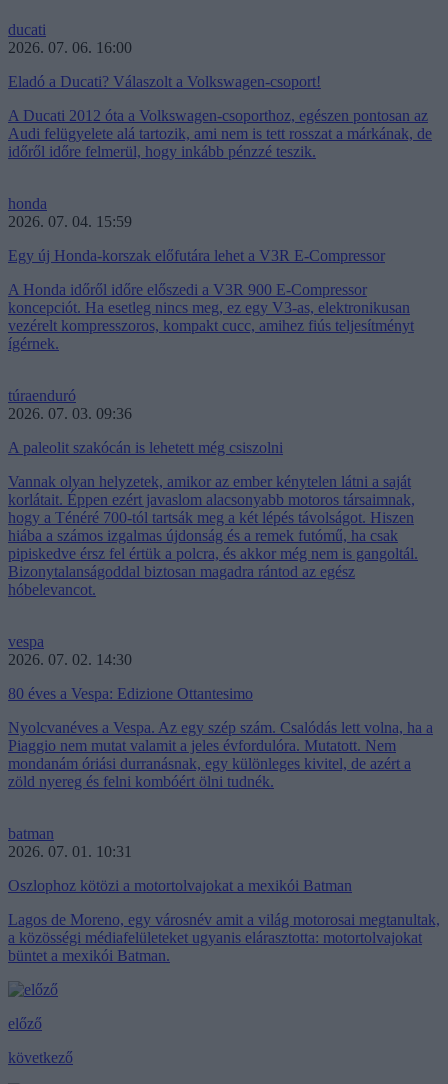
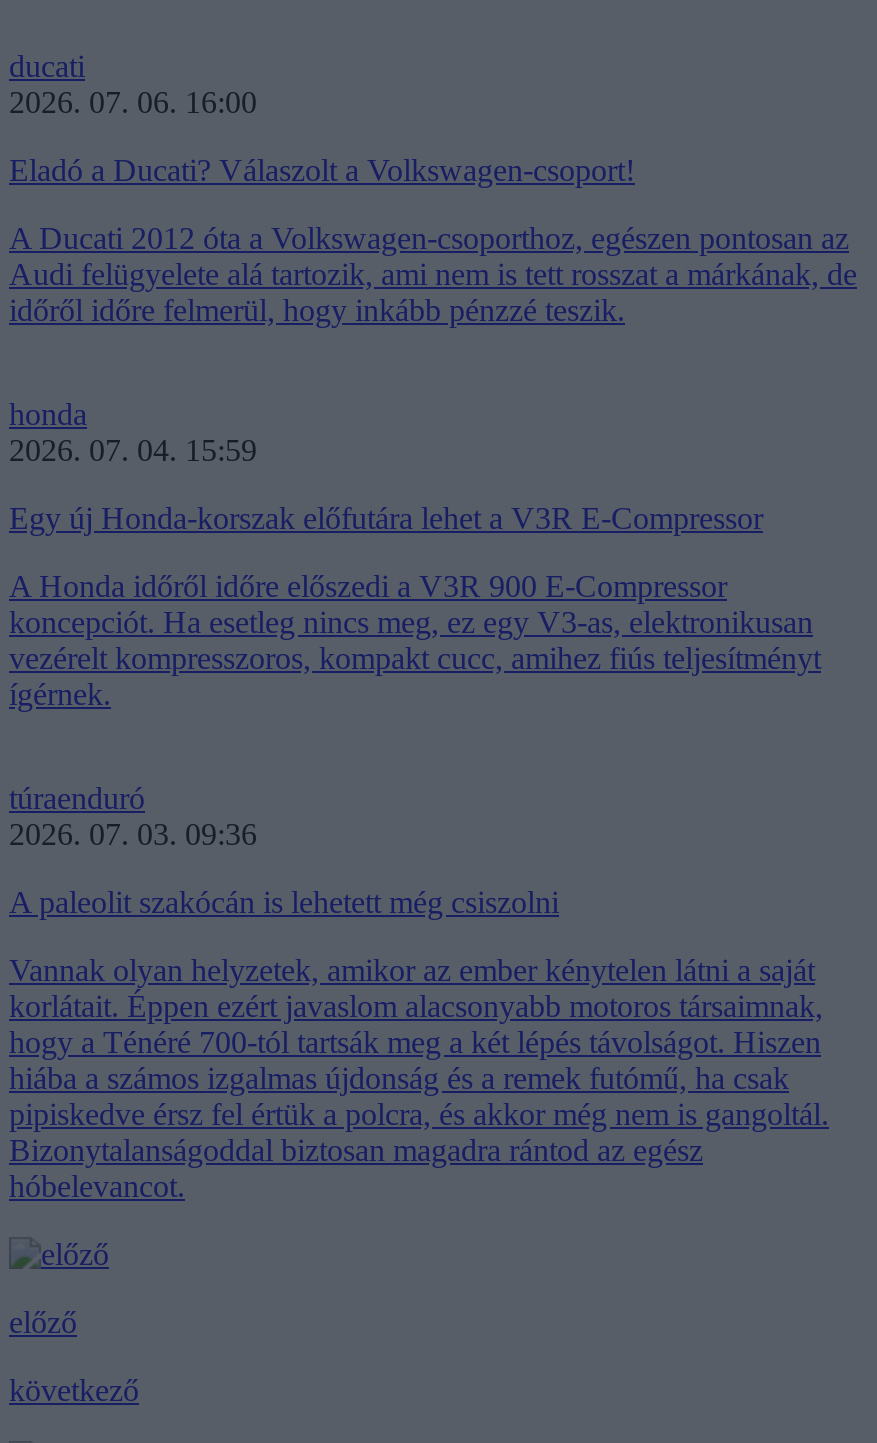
- vespa
- 2026. 07. 02. 14:30
- 80 éves a Vespa: Edizione Ottantesimo
- Nyolcvanéves a Vespa. Az egy szép szám. Csalódás lett volna, ha a
- Piaggio nem mutat valamit a jeles évfordulóra. Mutatott. Nem
- mondanám óriási durranásnak, egy különleges kivitel, de azért a
- zöld nyereg és felni kombóért ölni tudnék.
- batman
- 2026. 07. 01. 10:31
- Oszlophoz kötözi a motortolvajokat a mexikói Batman
- Lagos de Moreno, egy városnév amit a világ motorosai megtanultak,
- a közösségi médiafelületeket ugyanis elárasztotta: motortolvajokat
- büntet a mexikói Batman.
